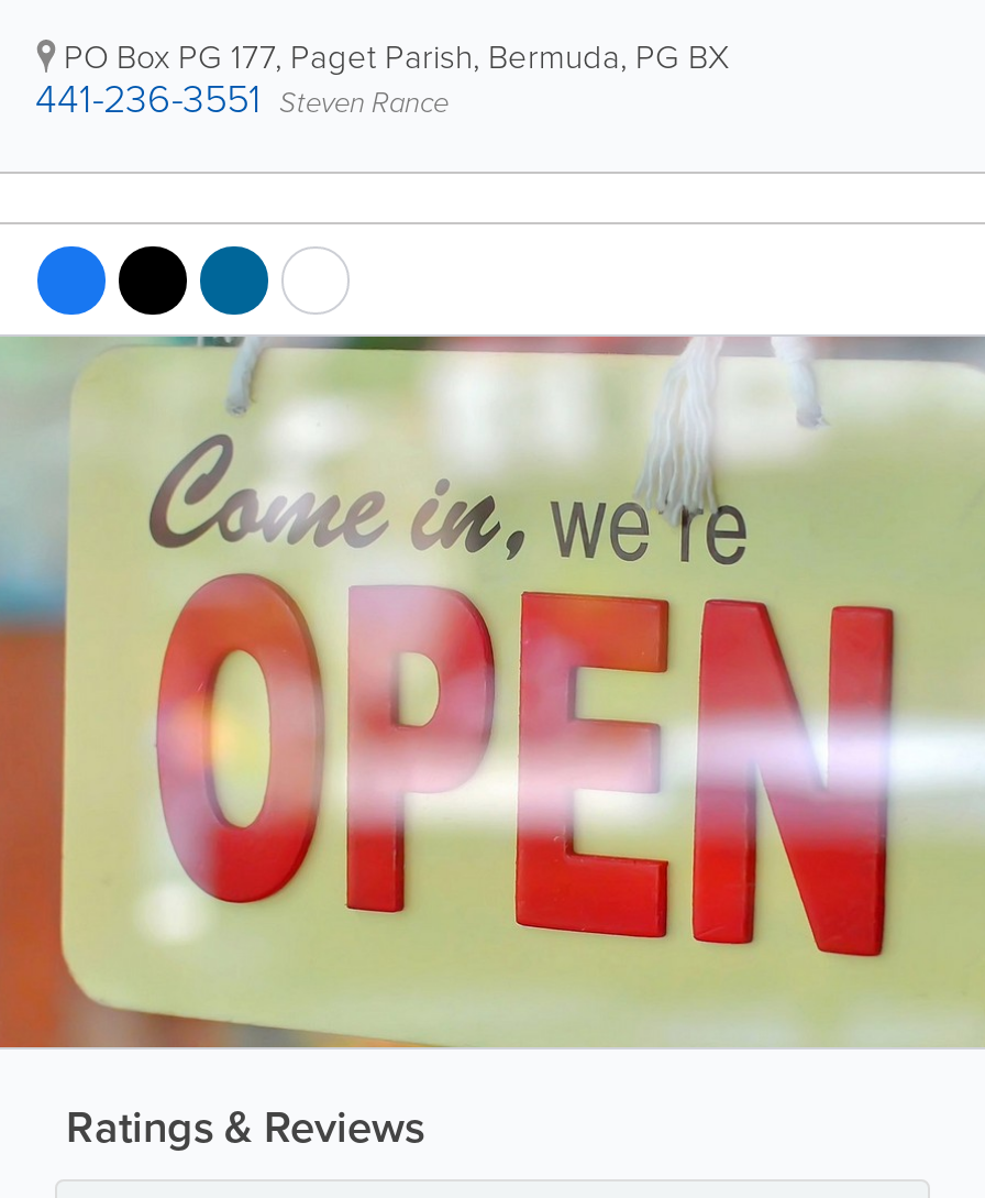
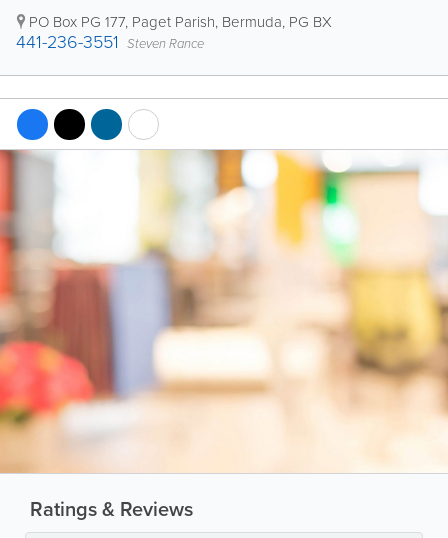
- [image]
+ [image]
